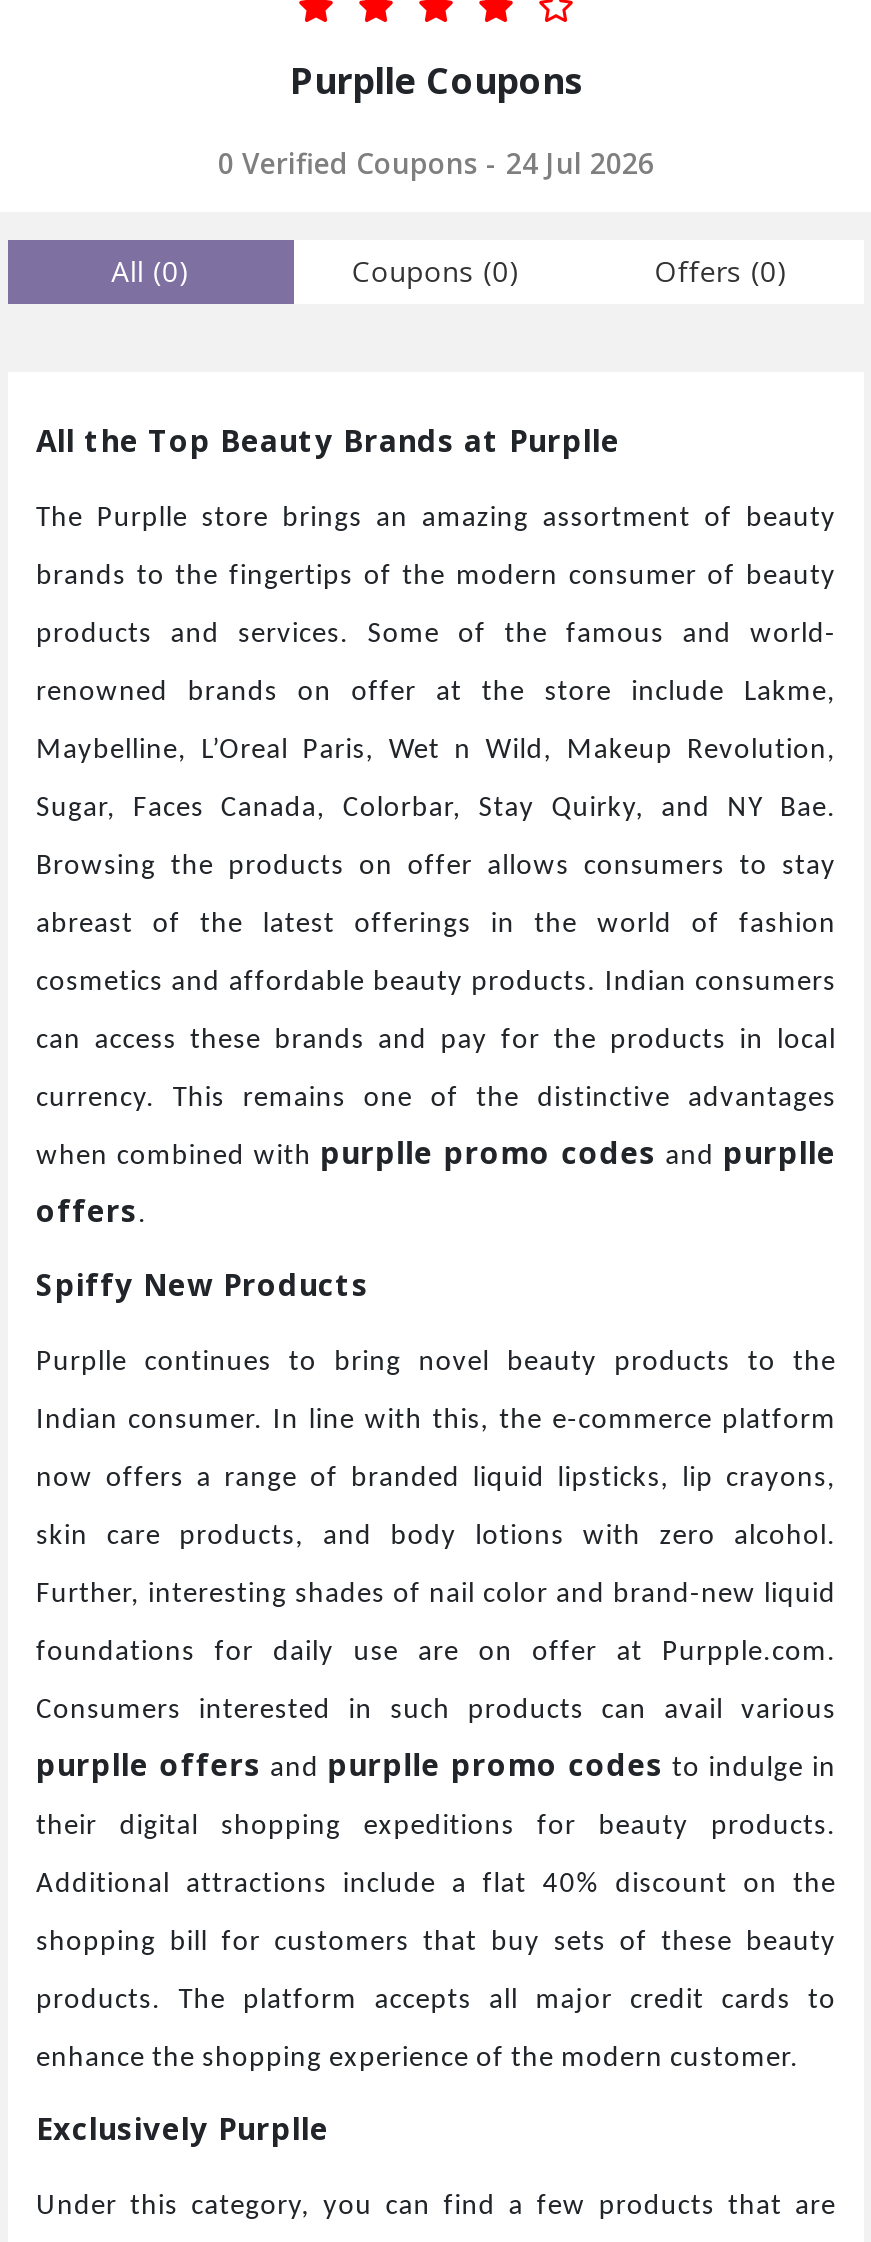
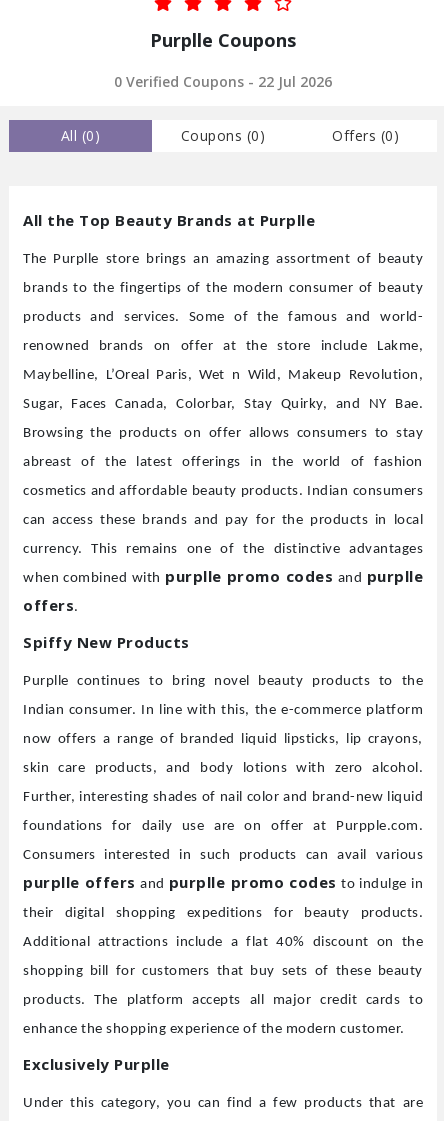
- 0 Verified Coupons - 24 Jul 2026
+ 0 Verified Coupons - 22 Jul 2026
